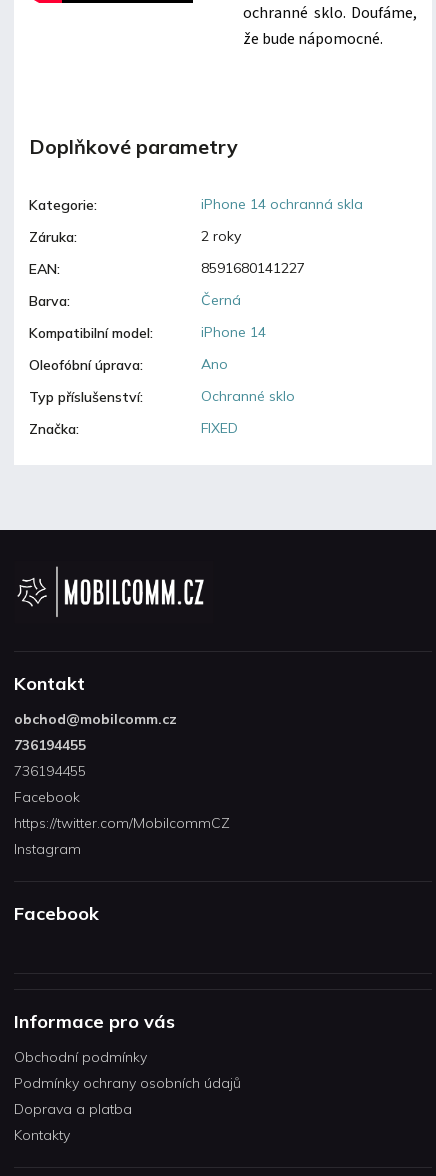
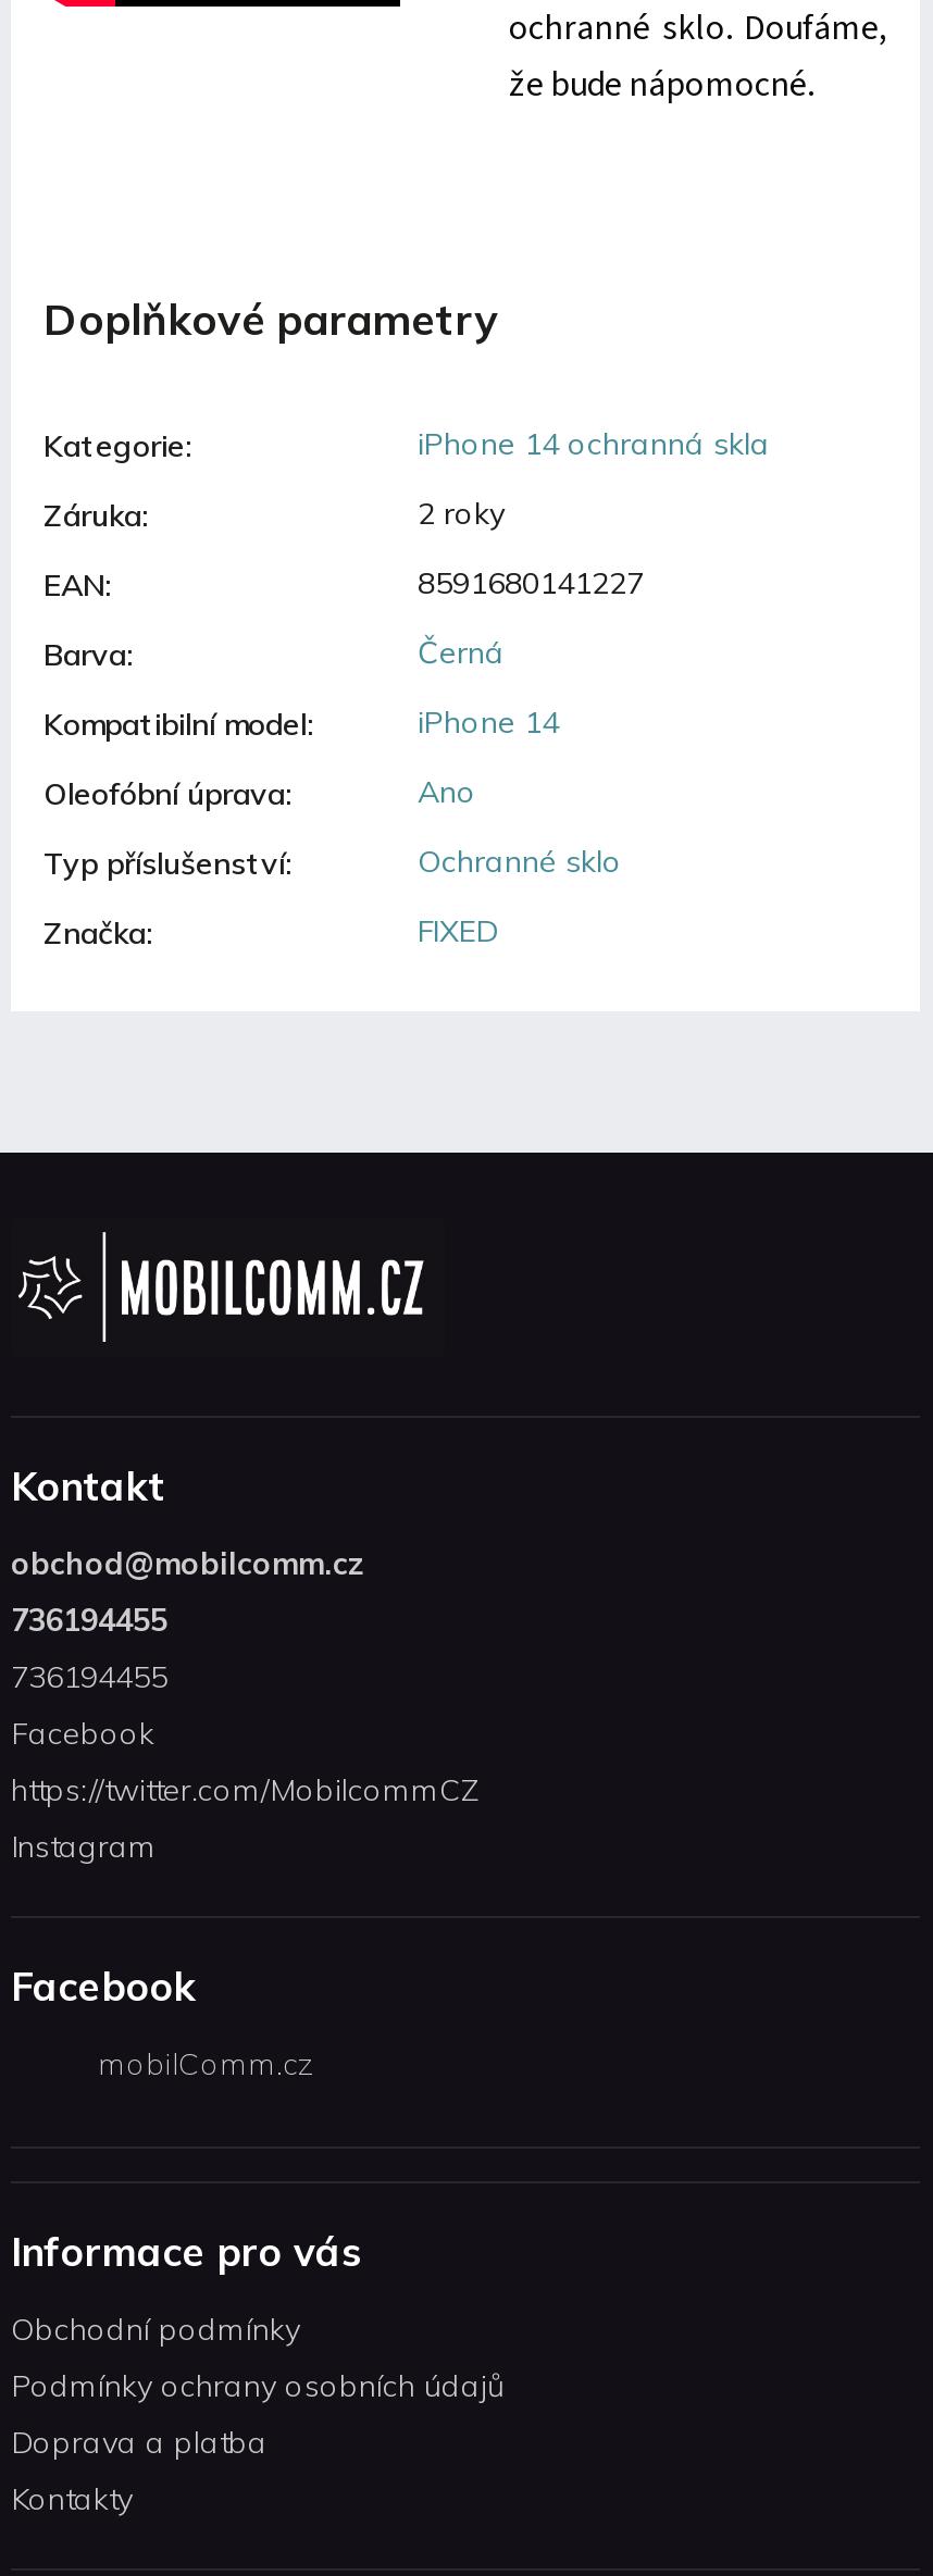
+ mobilComm.cz
